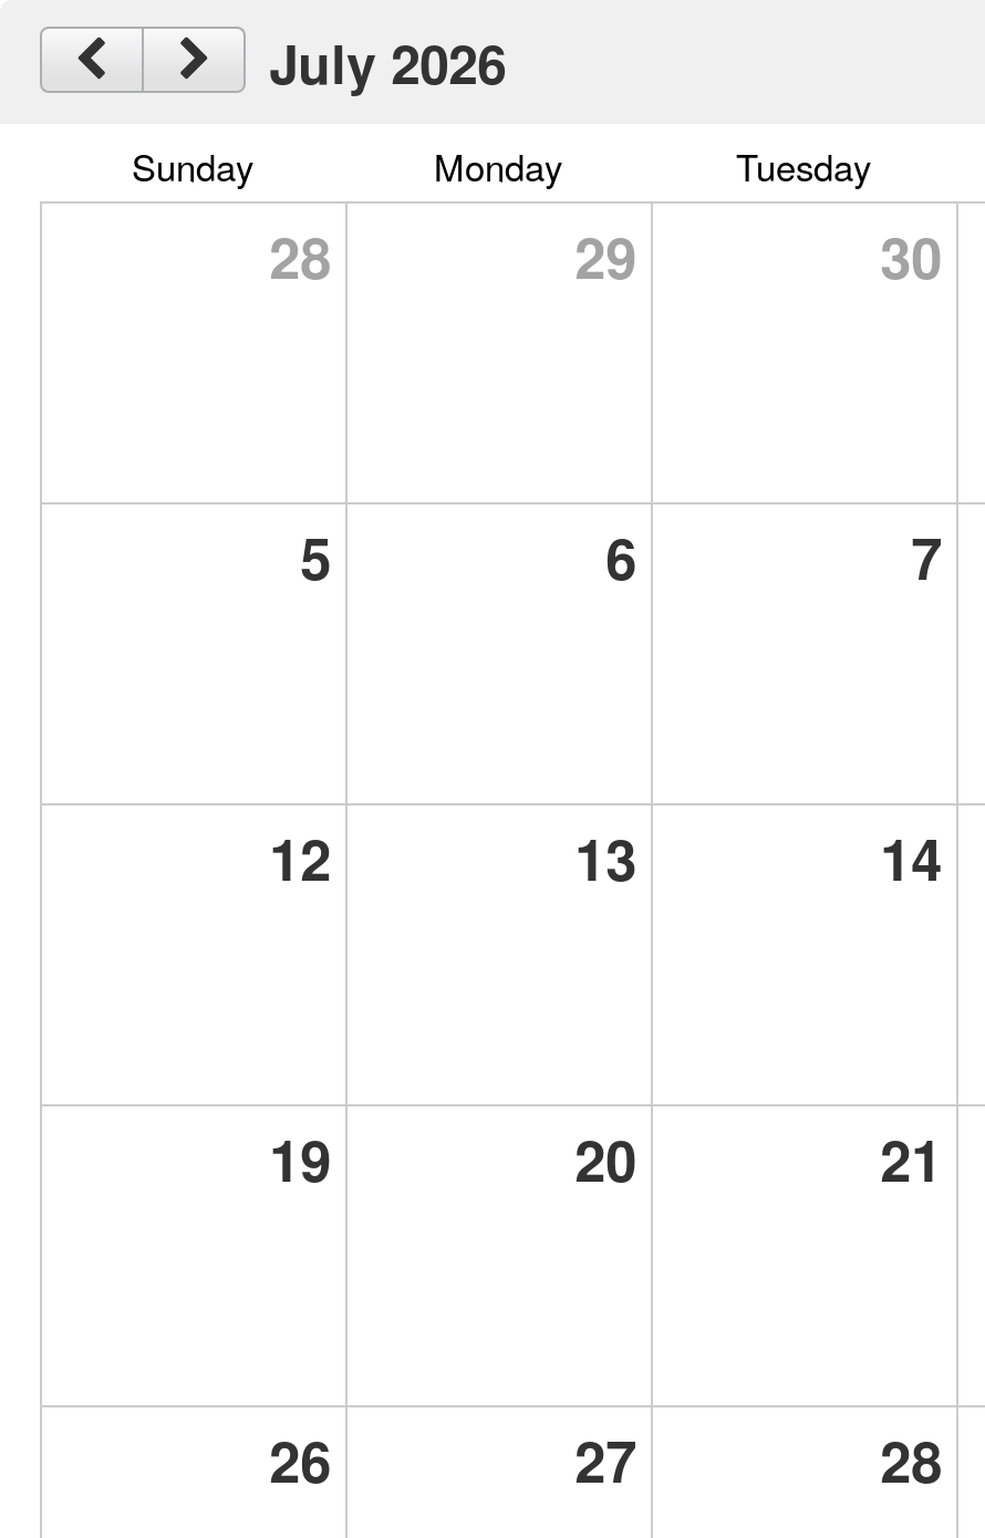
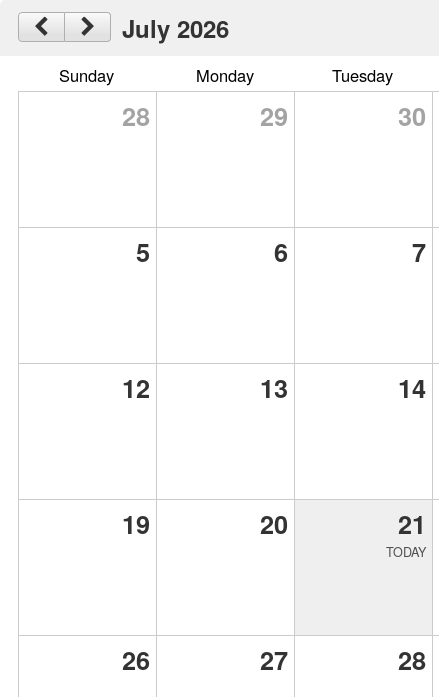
+ TODAY
